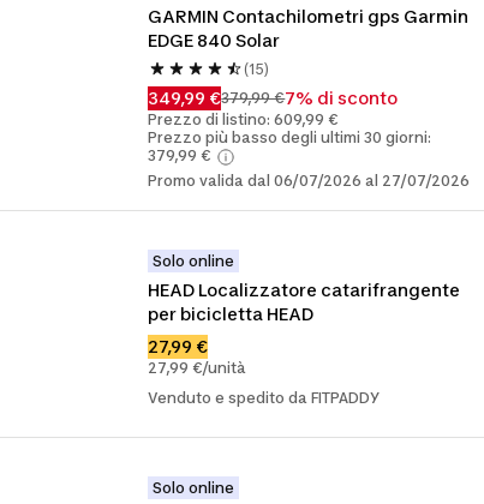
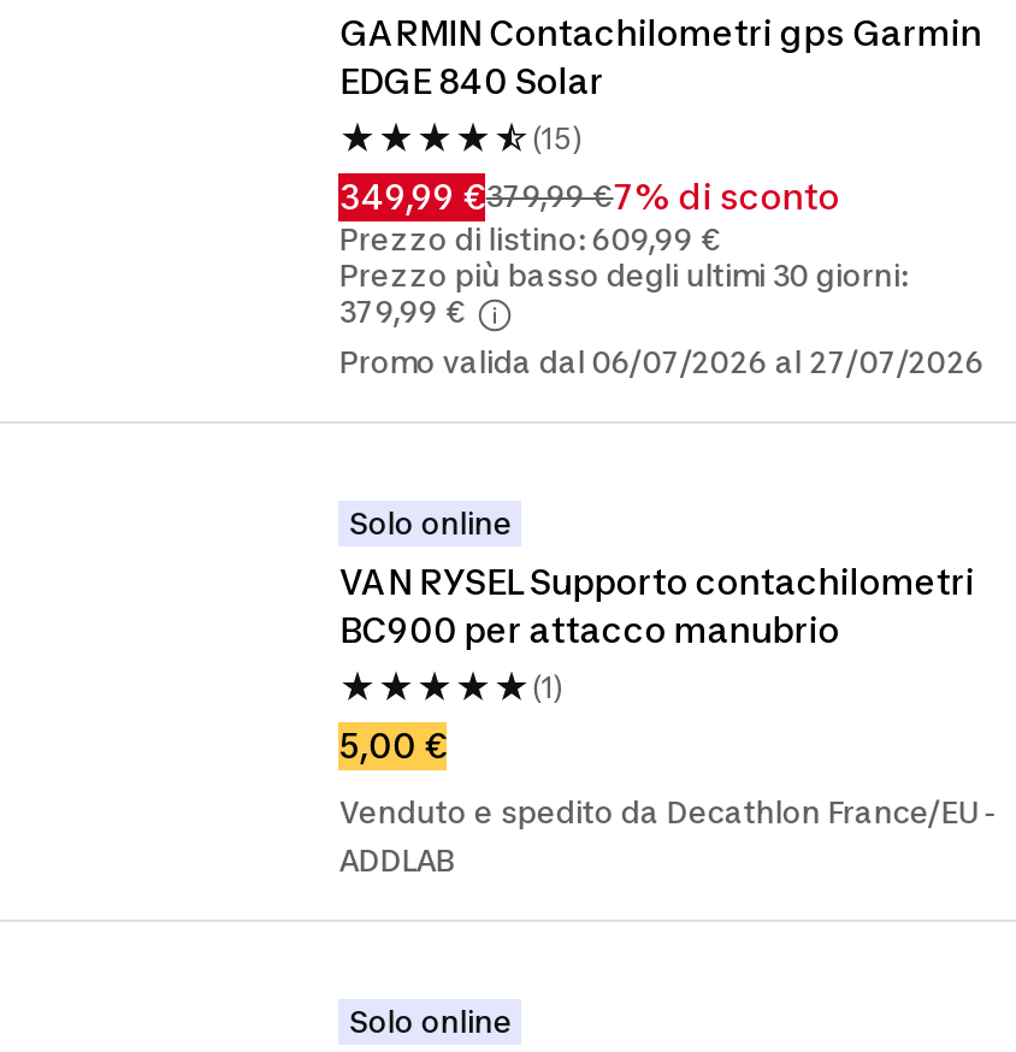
- HEAD Localizzatore catarifrangente
- per bicicletta HEAD
- 27,99 €
- 27,99 €/unità
- Venduto e spedito da FITPADDY
+ VAN RYSEL Supporto contachilometri
+ BC900 per attacco manubrio
+ (1)
+ 5,00 €
+ Venduto e spedito da Decathlon France/EU -
+ ADDLAB
